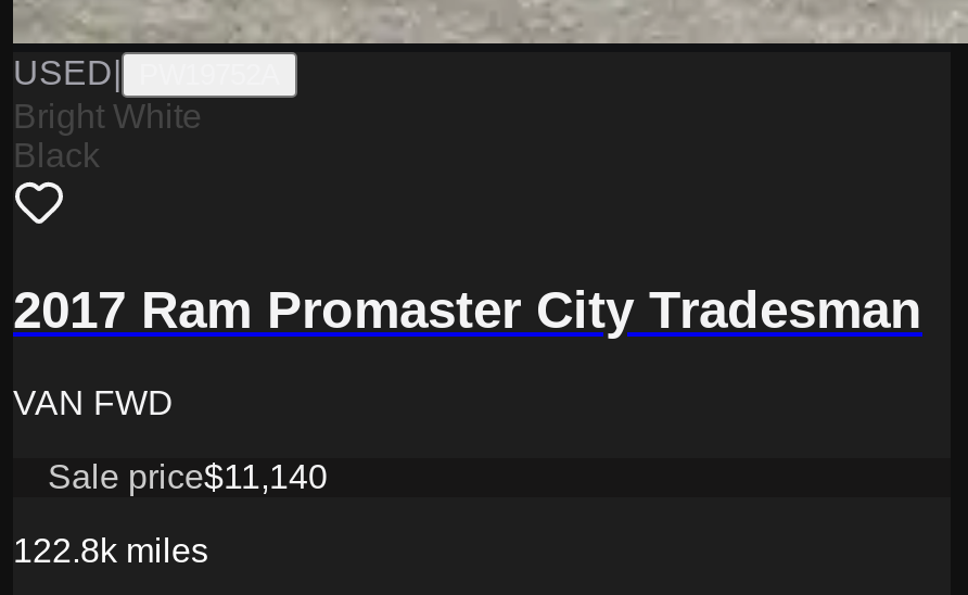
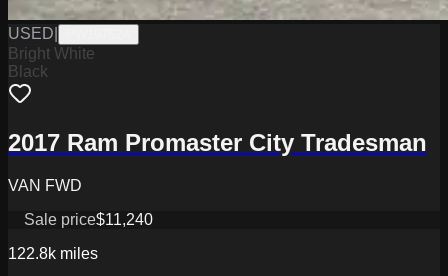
- Sale price$11,140
+ Sale price$11,240
